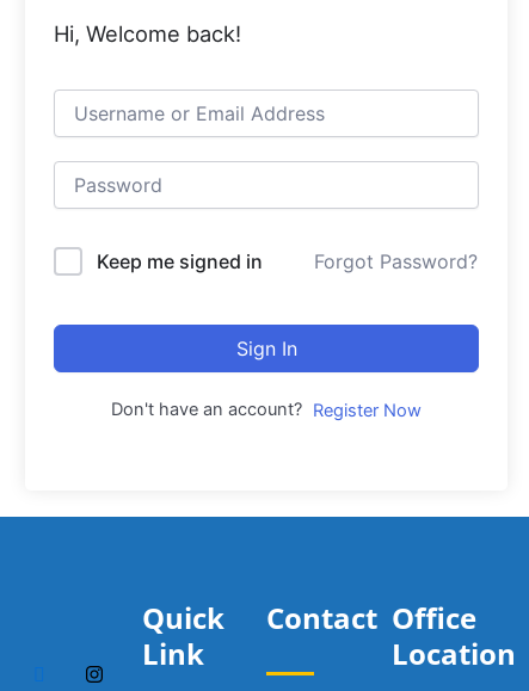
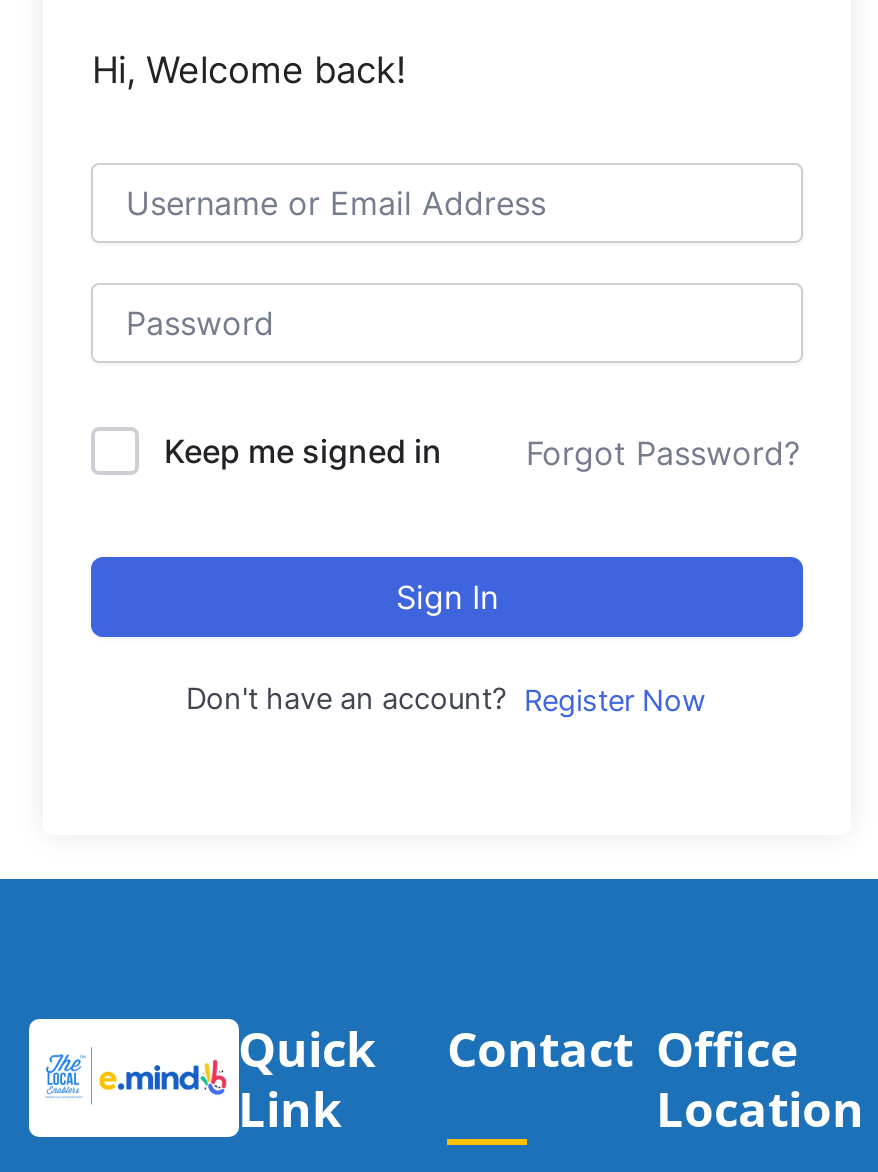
+ [image]
